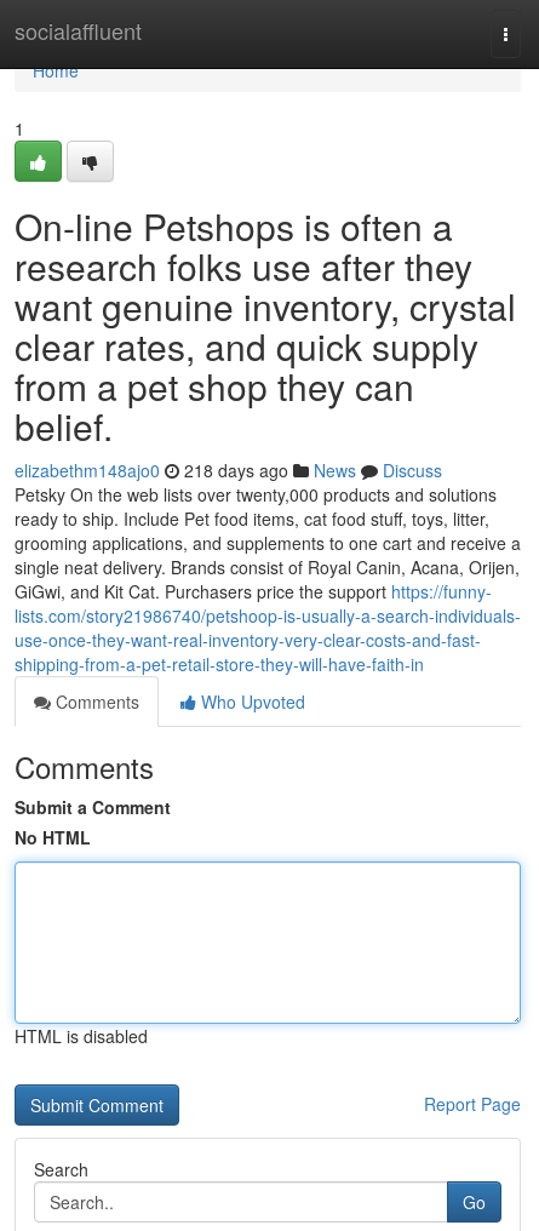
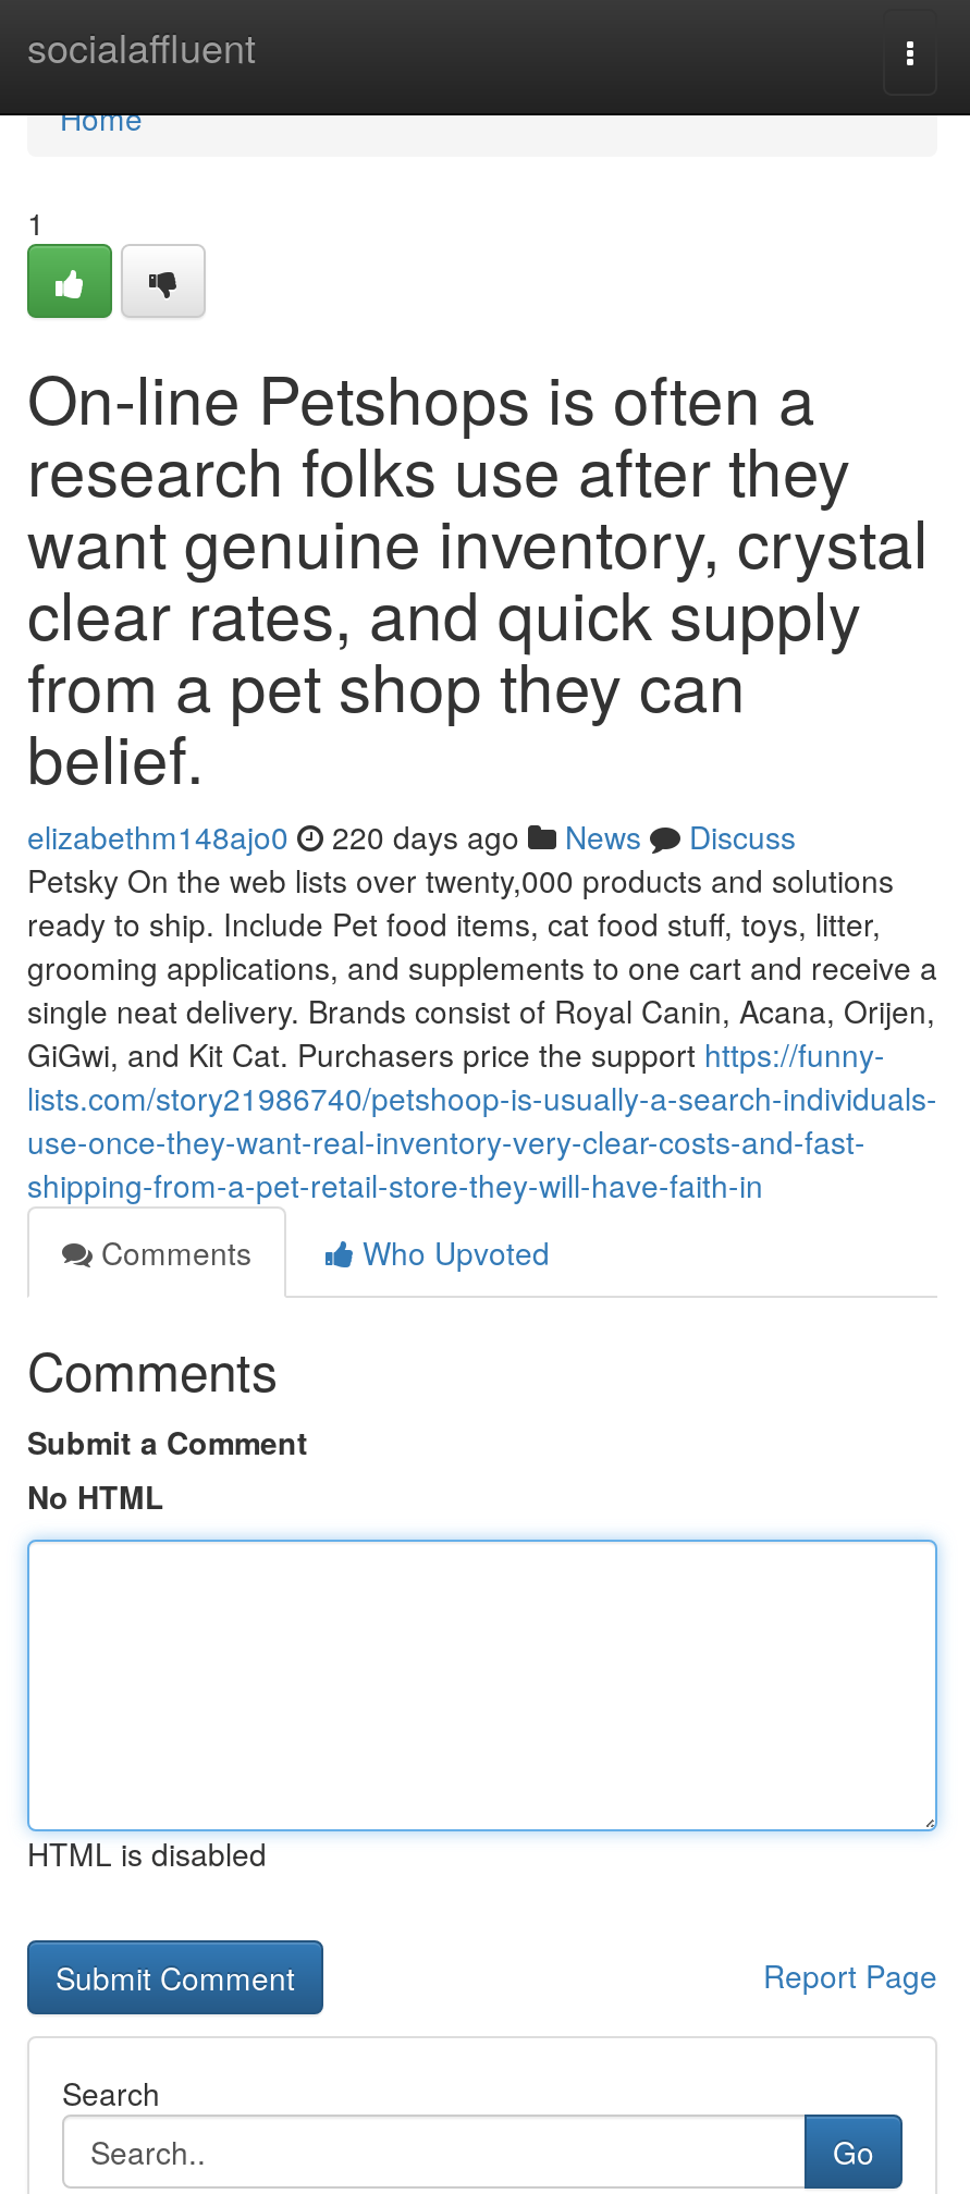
- elizabethm148ajo0 218 days ago News Discuss
+ elizabethm148ajo0 220 days ago News Discuss
